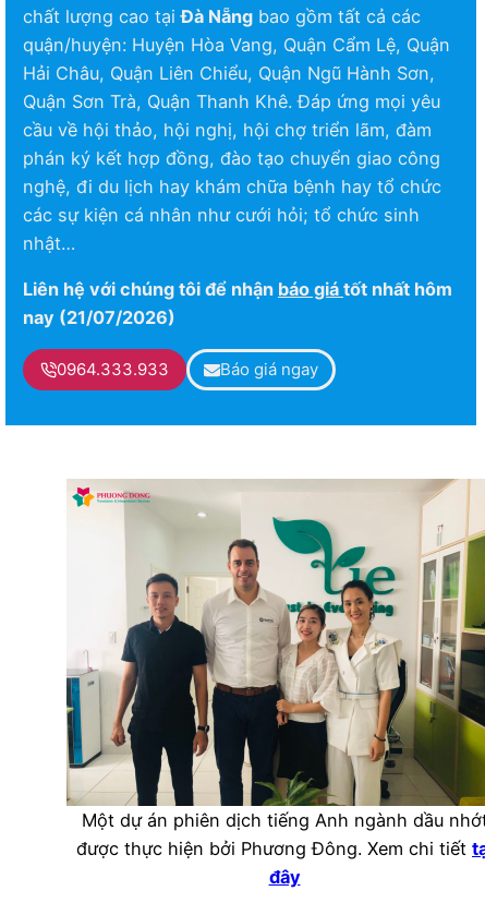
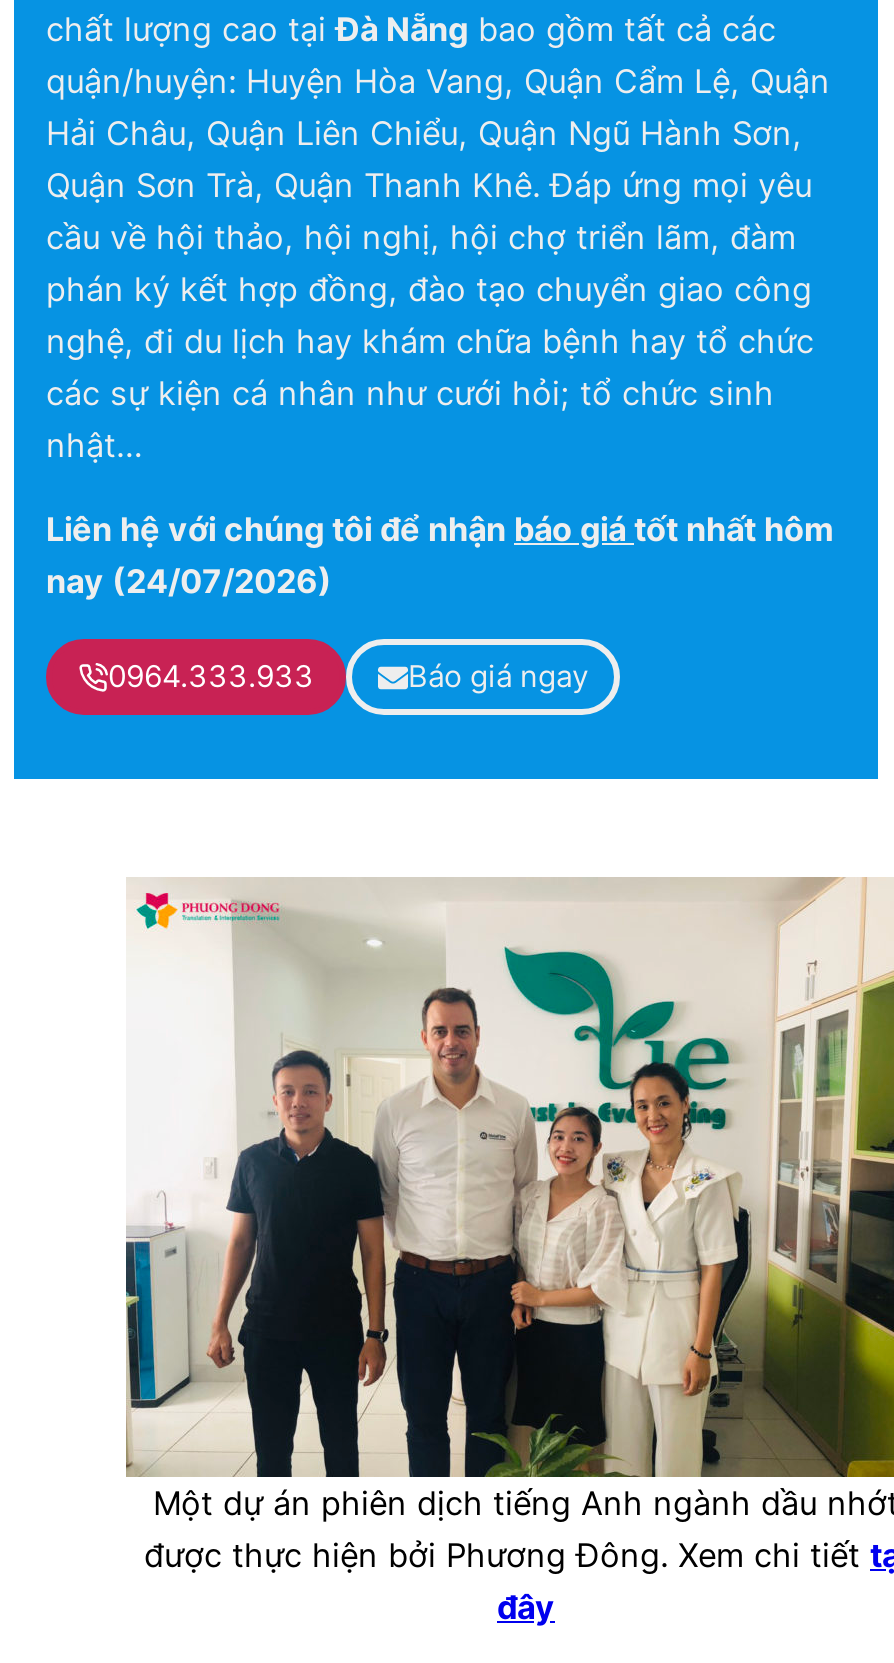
- nay (21/07/2026)
+ nay (24/07/2026)
